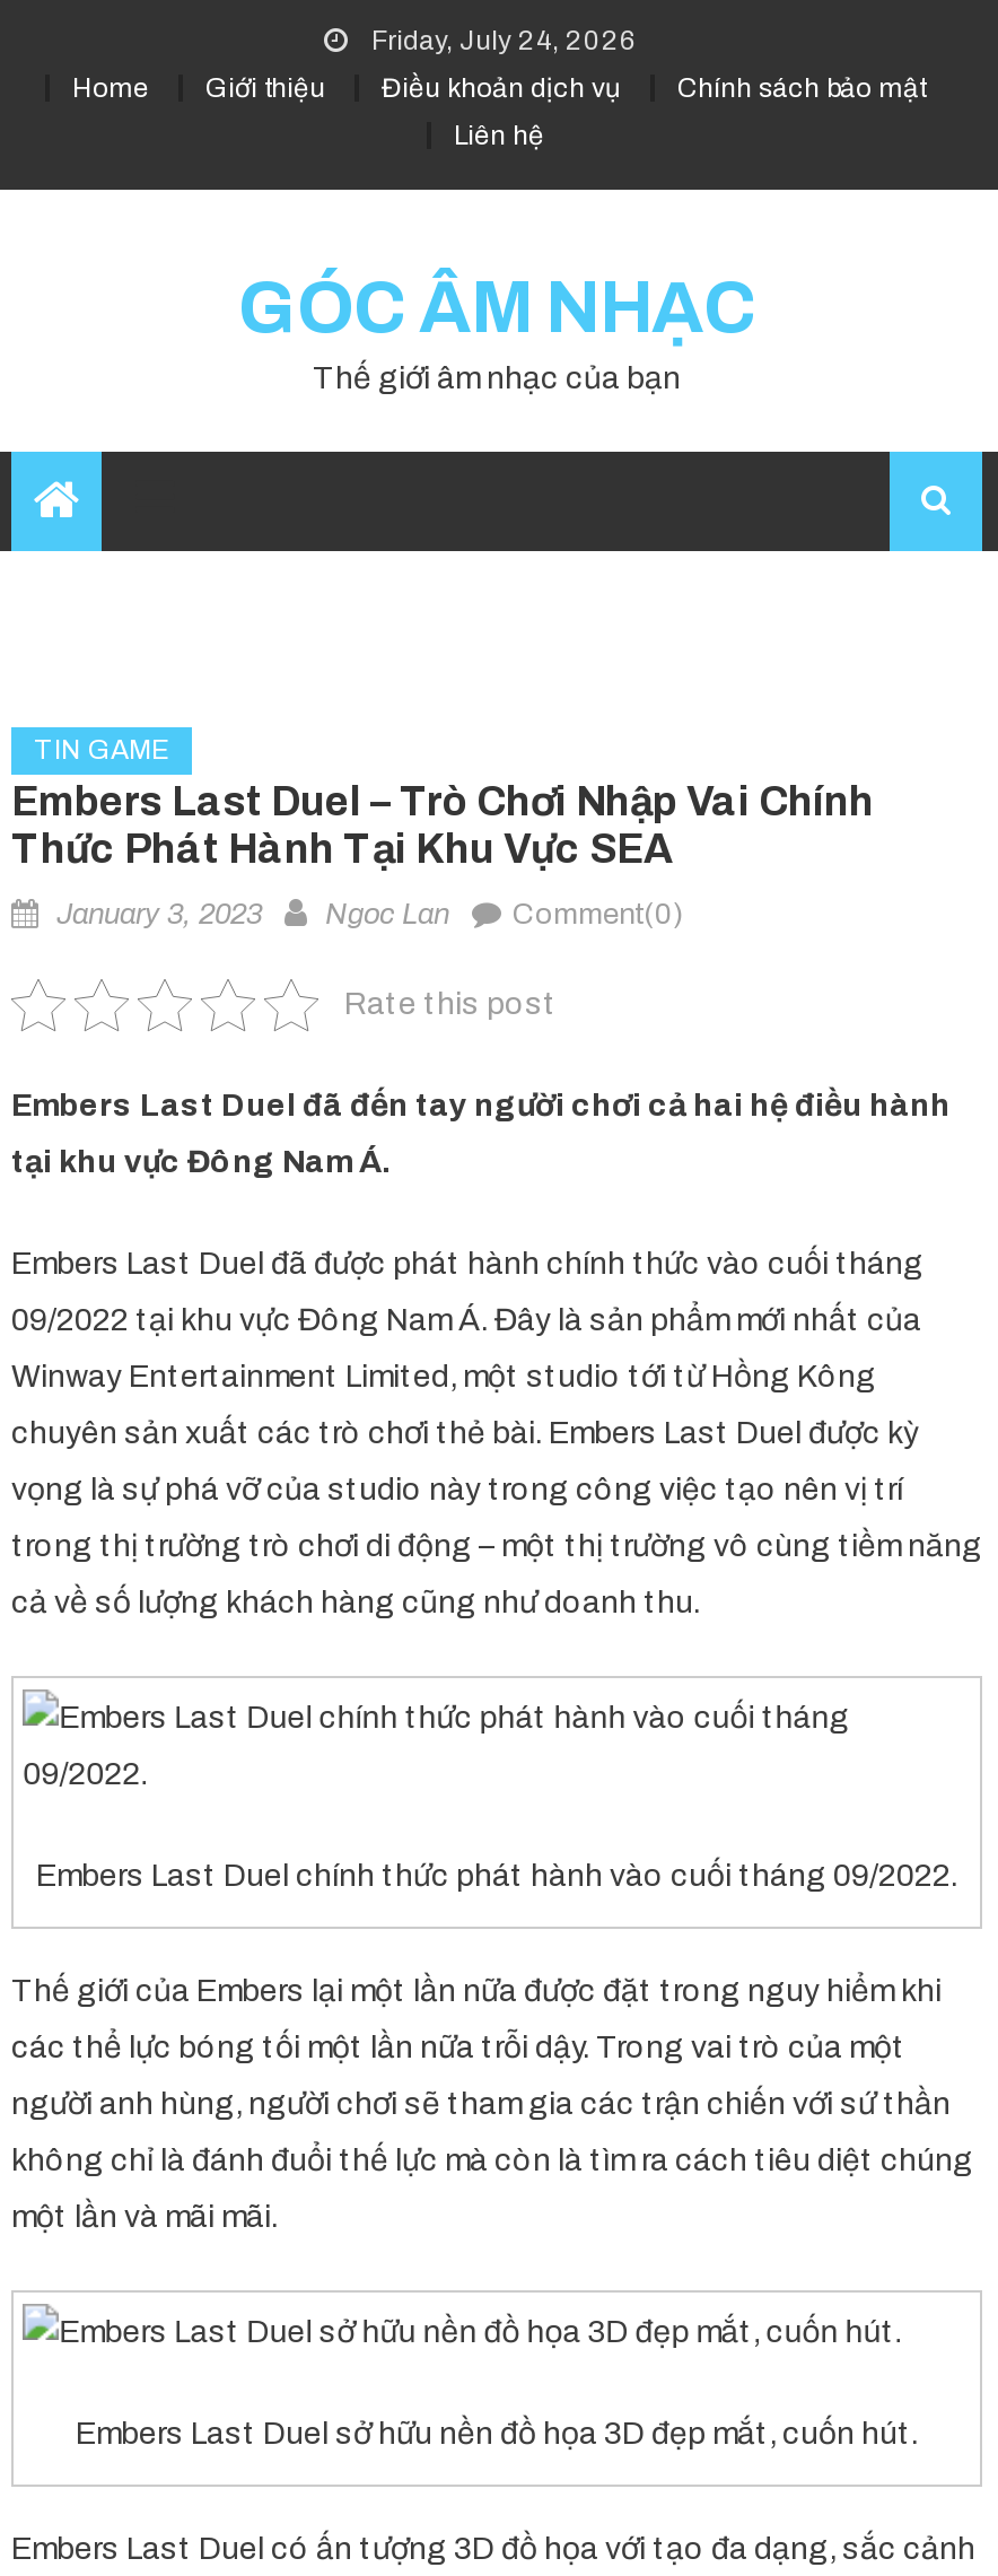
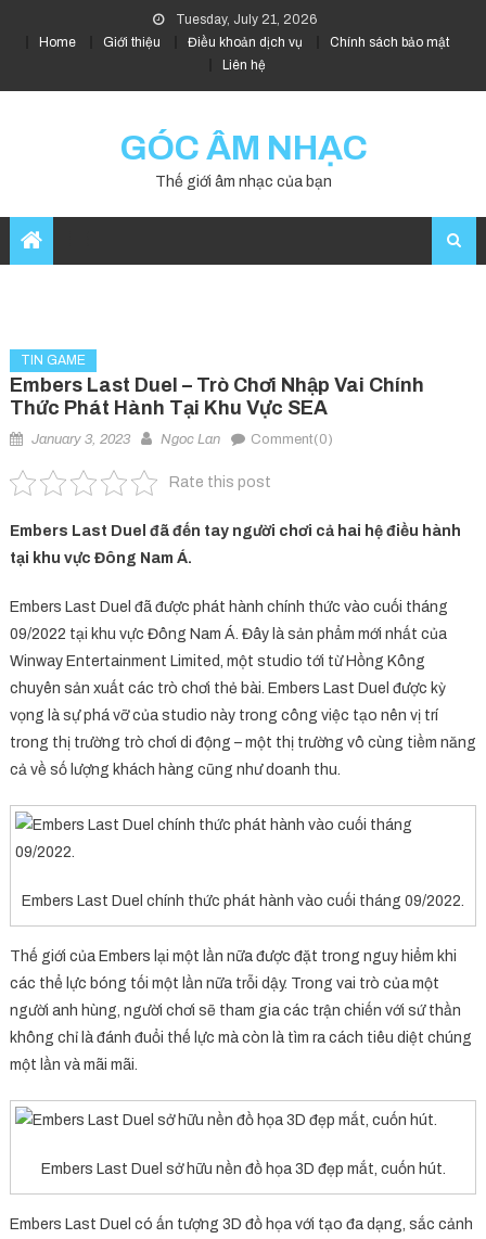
- Friday, July 24, 2026
+ Tuesday, July 21, 2026
